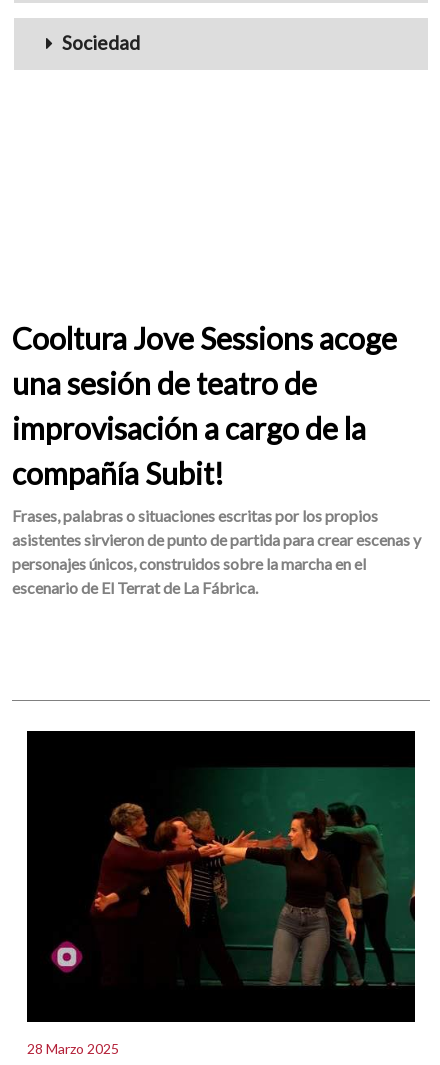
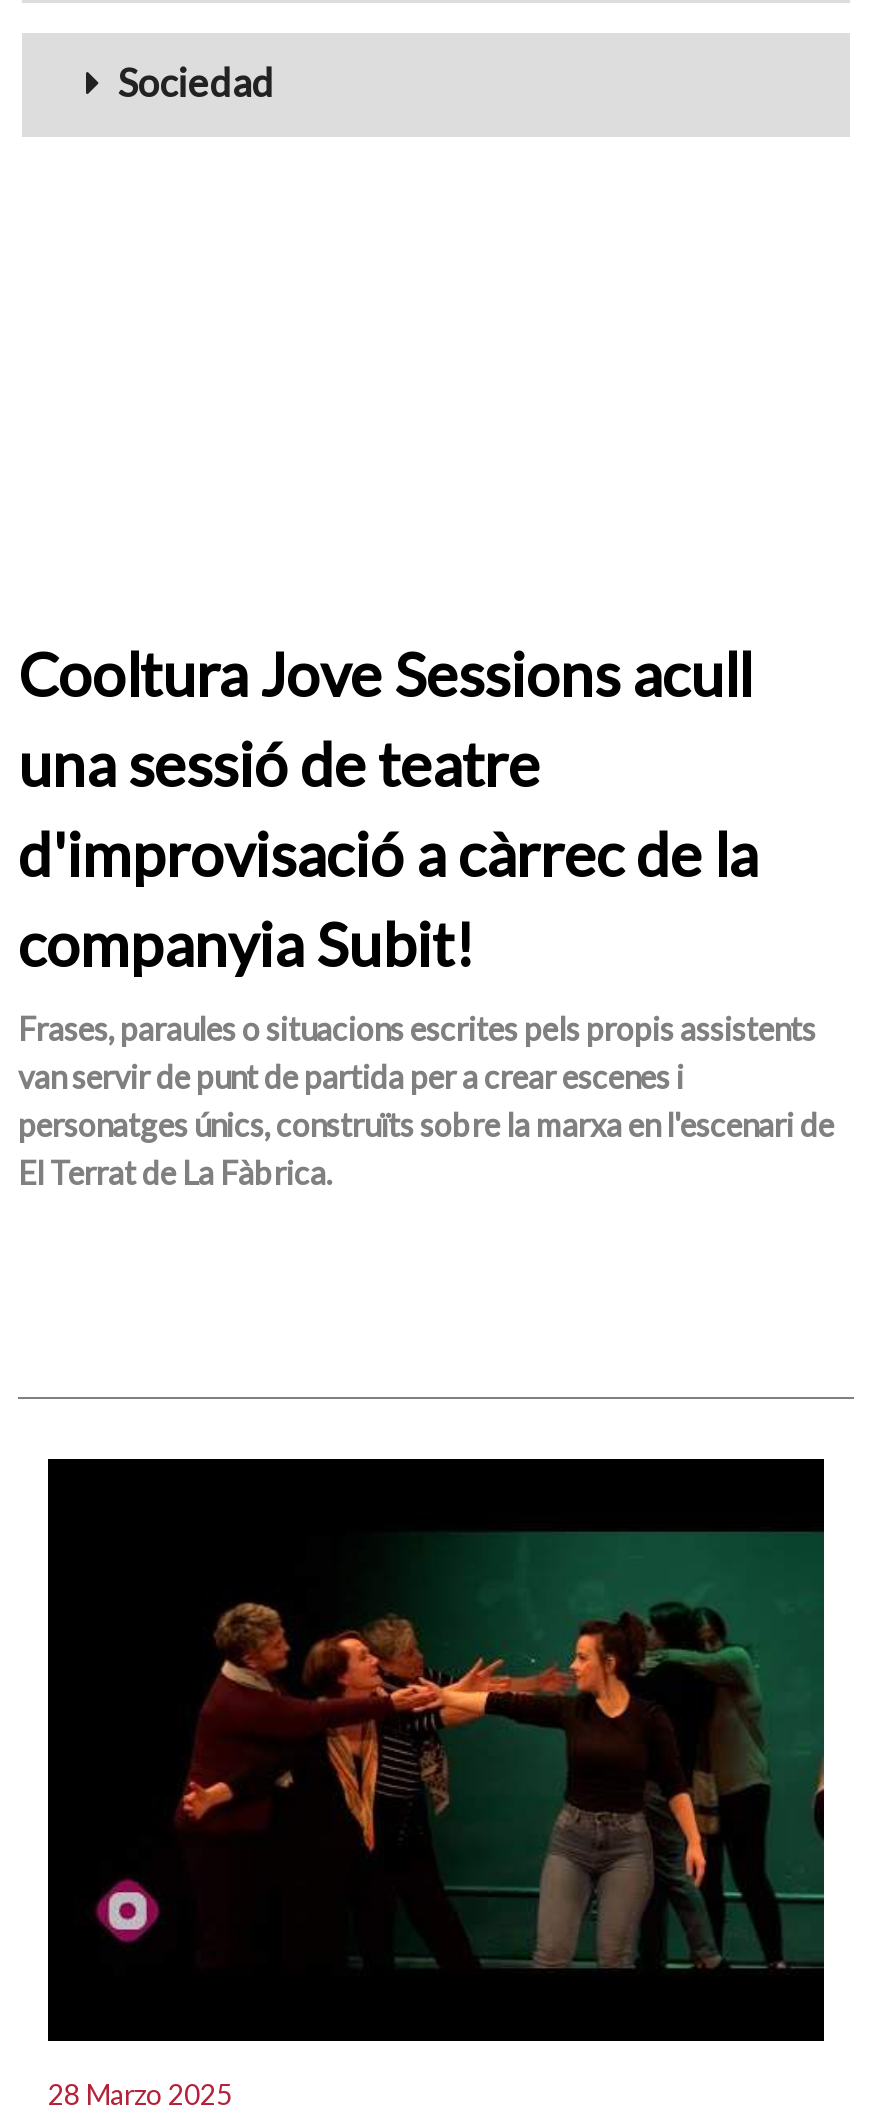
- Cooltura Jove Sessions acoge
- una sesión de teatro de
- improvisación a cargo de la
- compañía Subit!
- Frases, palabras o situaciones escritas por los propios
- asistentes sirvieron de punto de partida para crear escenas y
- personajes únicos, construidos sobre la marcha en el
- escenario de El Terrat de La Fábrica.
+ Cooltura Jove Sessions acull
+ una sessió de teatre
+ d'improvisació a càrrec de la
+ companyia Subit!
+ Frases, paraules o situacions escrites pels propis assistents
+ van servir de punt de partida per a crear escenes i
+ personatges únics, construïts sobre la marxa en l'escenari de
+ El Terrat de La Fàbrica.
